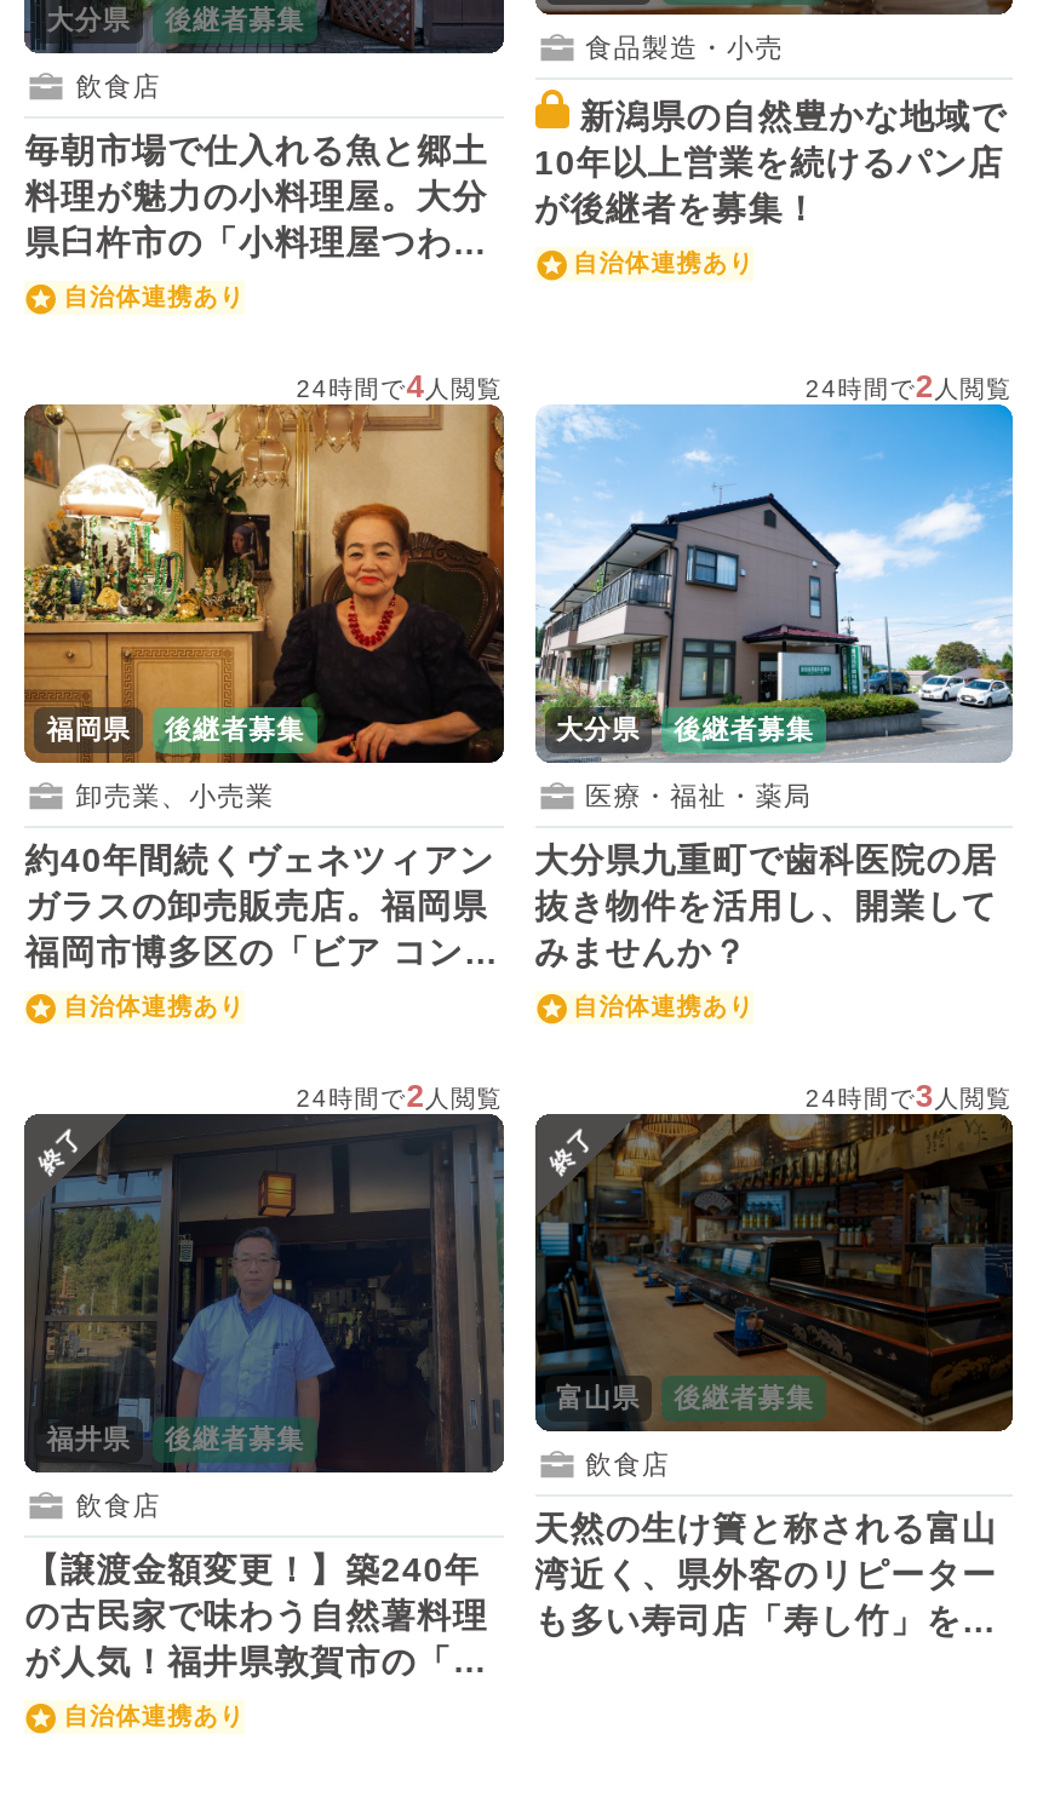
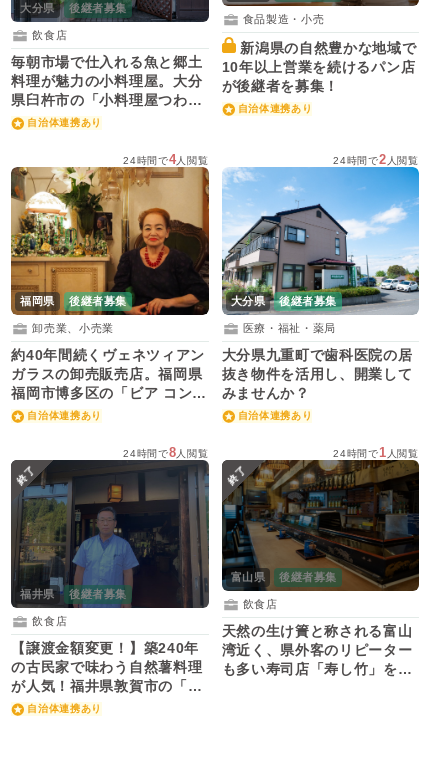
- 24時間で2人閲覧
+ 24時間で8人閲覧

- 24時間で3人閲覧
+ 24時間で1人閲覧
